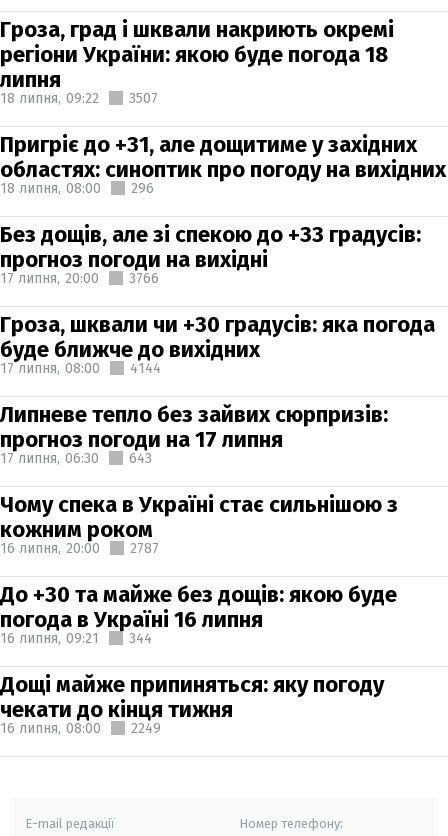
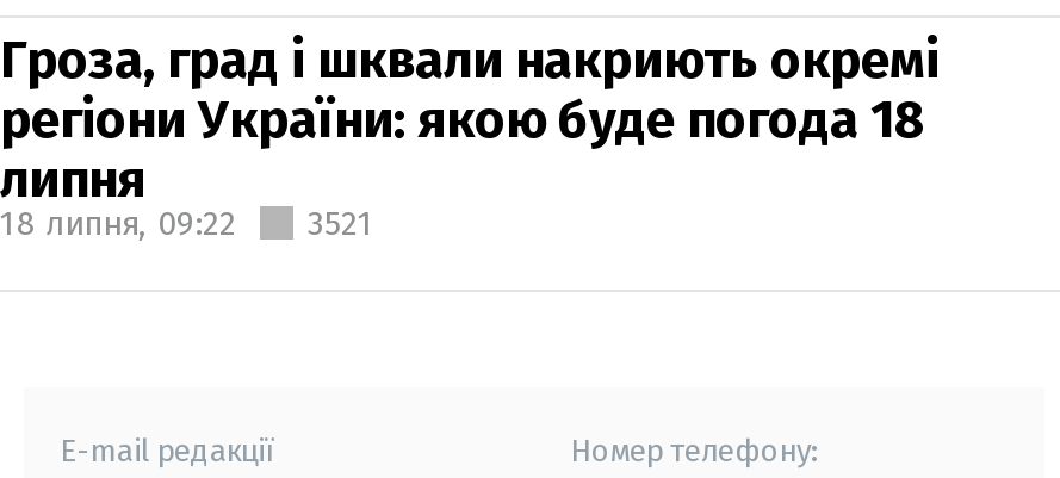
- 3507
- Пригріє до +31, але дощитиме у західних
- областях: синоптик про погоду на вихідних
- 18 липня, 08:00
- 296
- Без дощів, але зі спекою до +33 градусів:
- прогноз погоди на вихідні
- 17 липня, 20:00
- 3766
- Гроза, шквали чи +30 градусів: яка погода
- буде ближче до вихідних
- 17 липня, 08:00
- 4144
- Липневе тепло без зайвих сюрпризів:
- прогноз погоди на 17 липня
- 17 липня, 06:30
- 643
- Чому спека в Україні стає сильнішою з
- кожним роком
- 16 липня, 20:00
- 2787
- До +30 та майже без дощів: якою буде
- погода в Україні 16 липня
- 16 липня, 09:21
- 344
- Дощі майже припиняться: яку погоду
- чекати до кінця тижня
- 16 липня, 08:00
- 2249
+ 3521
